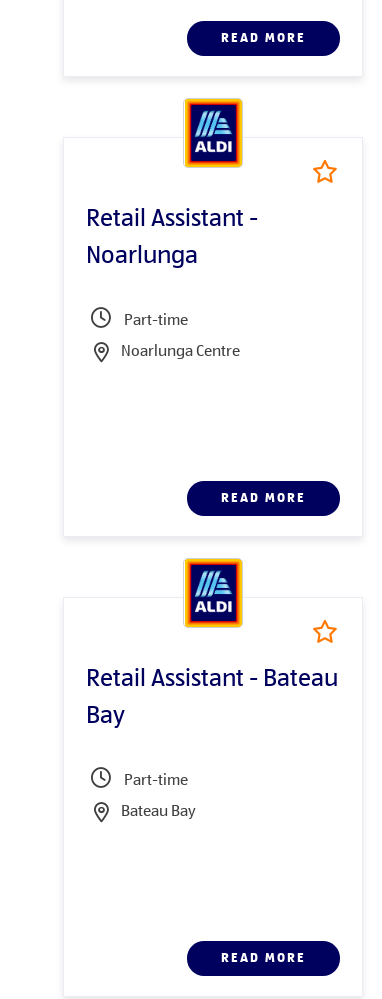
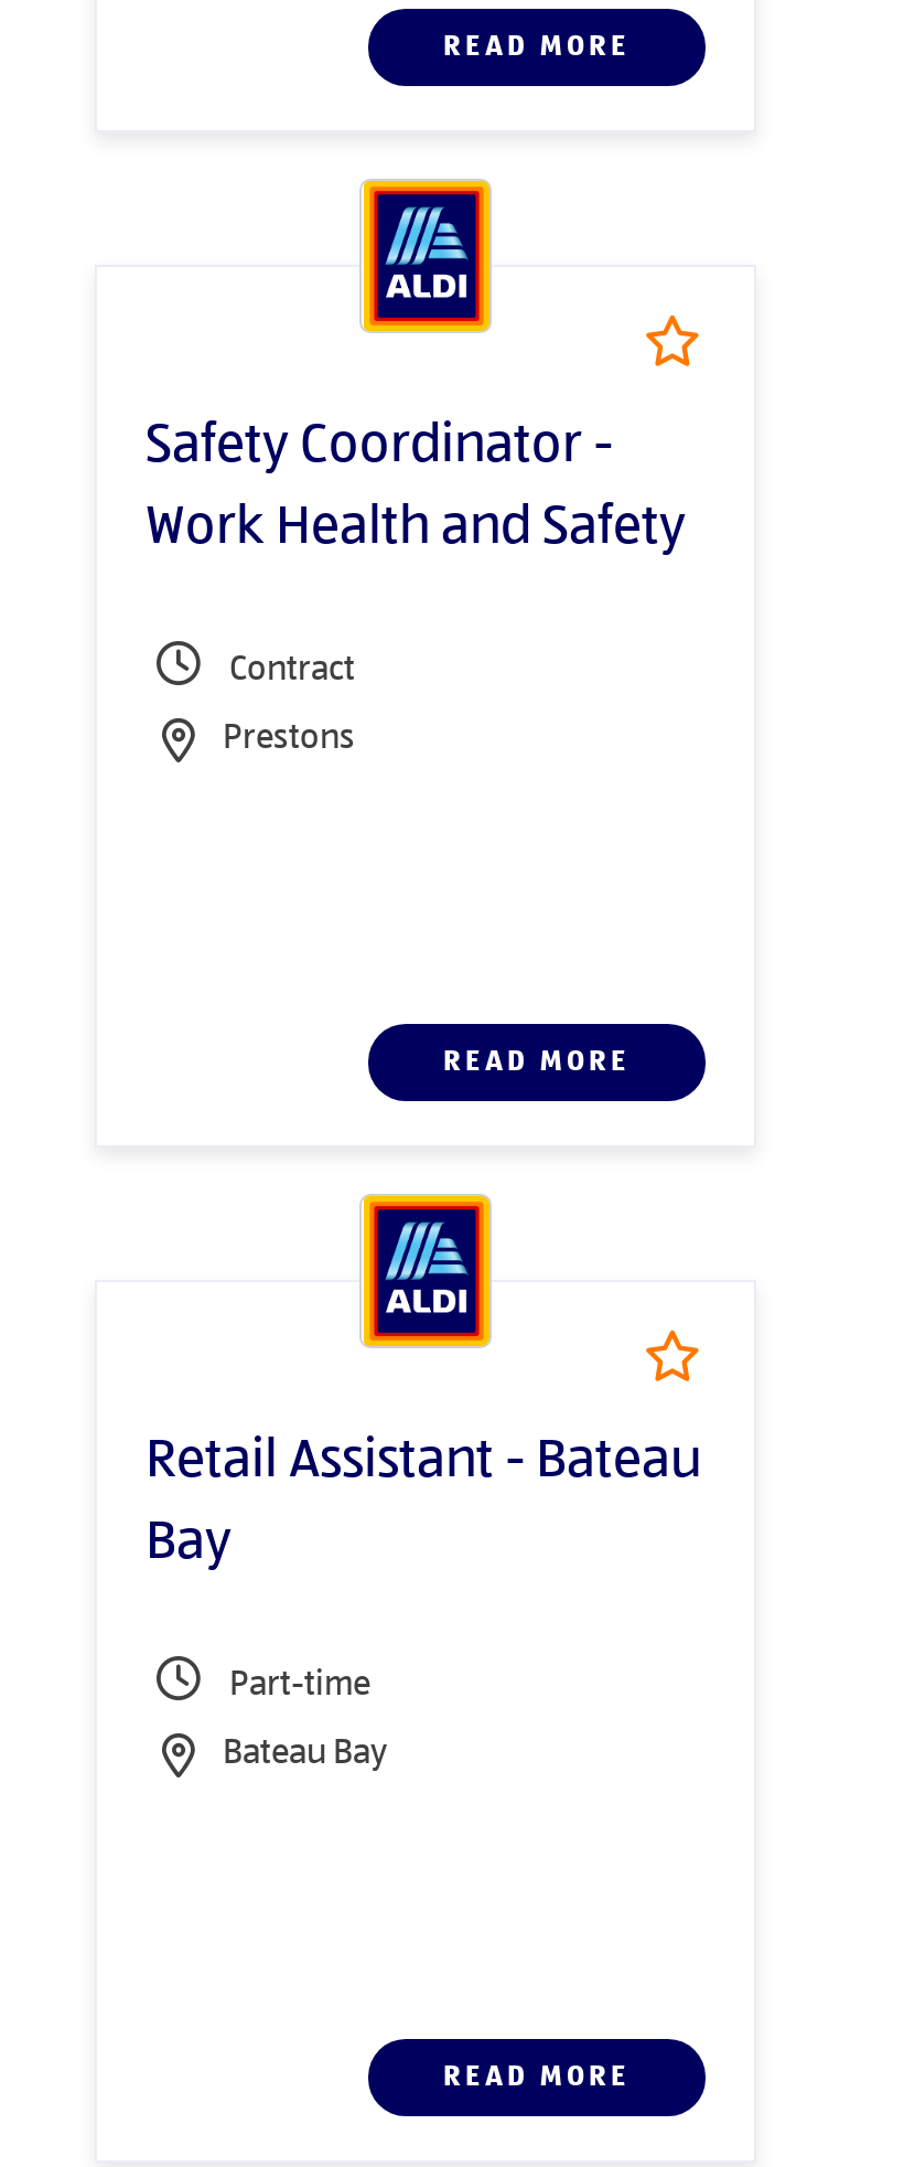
- Retail Assistant -
+ Safety Coordinator -

- Noarlunga
+ Work Health and Safety

- Part-time
+ Contract

- Noarlunga Centre
+ Prestons
